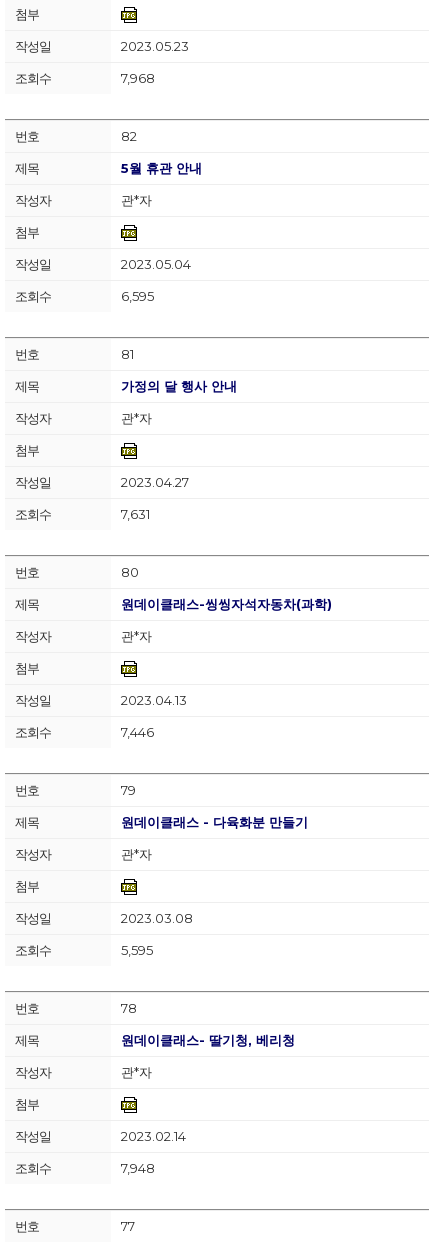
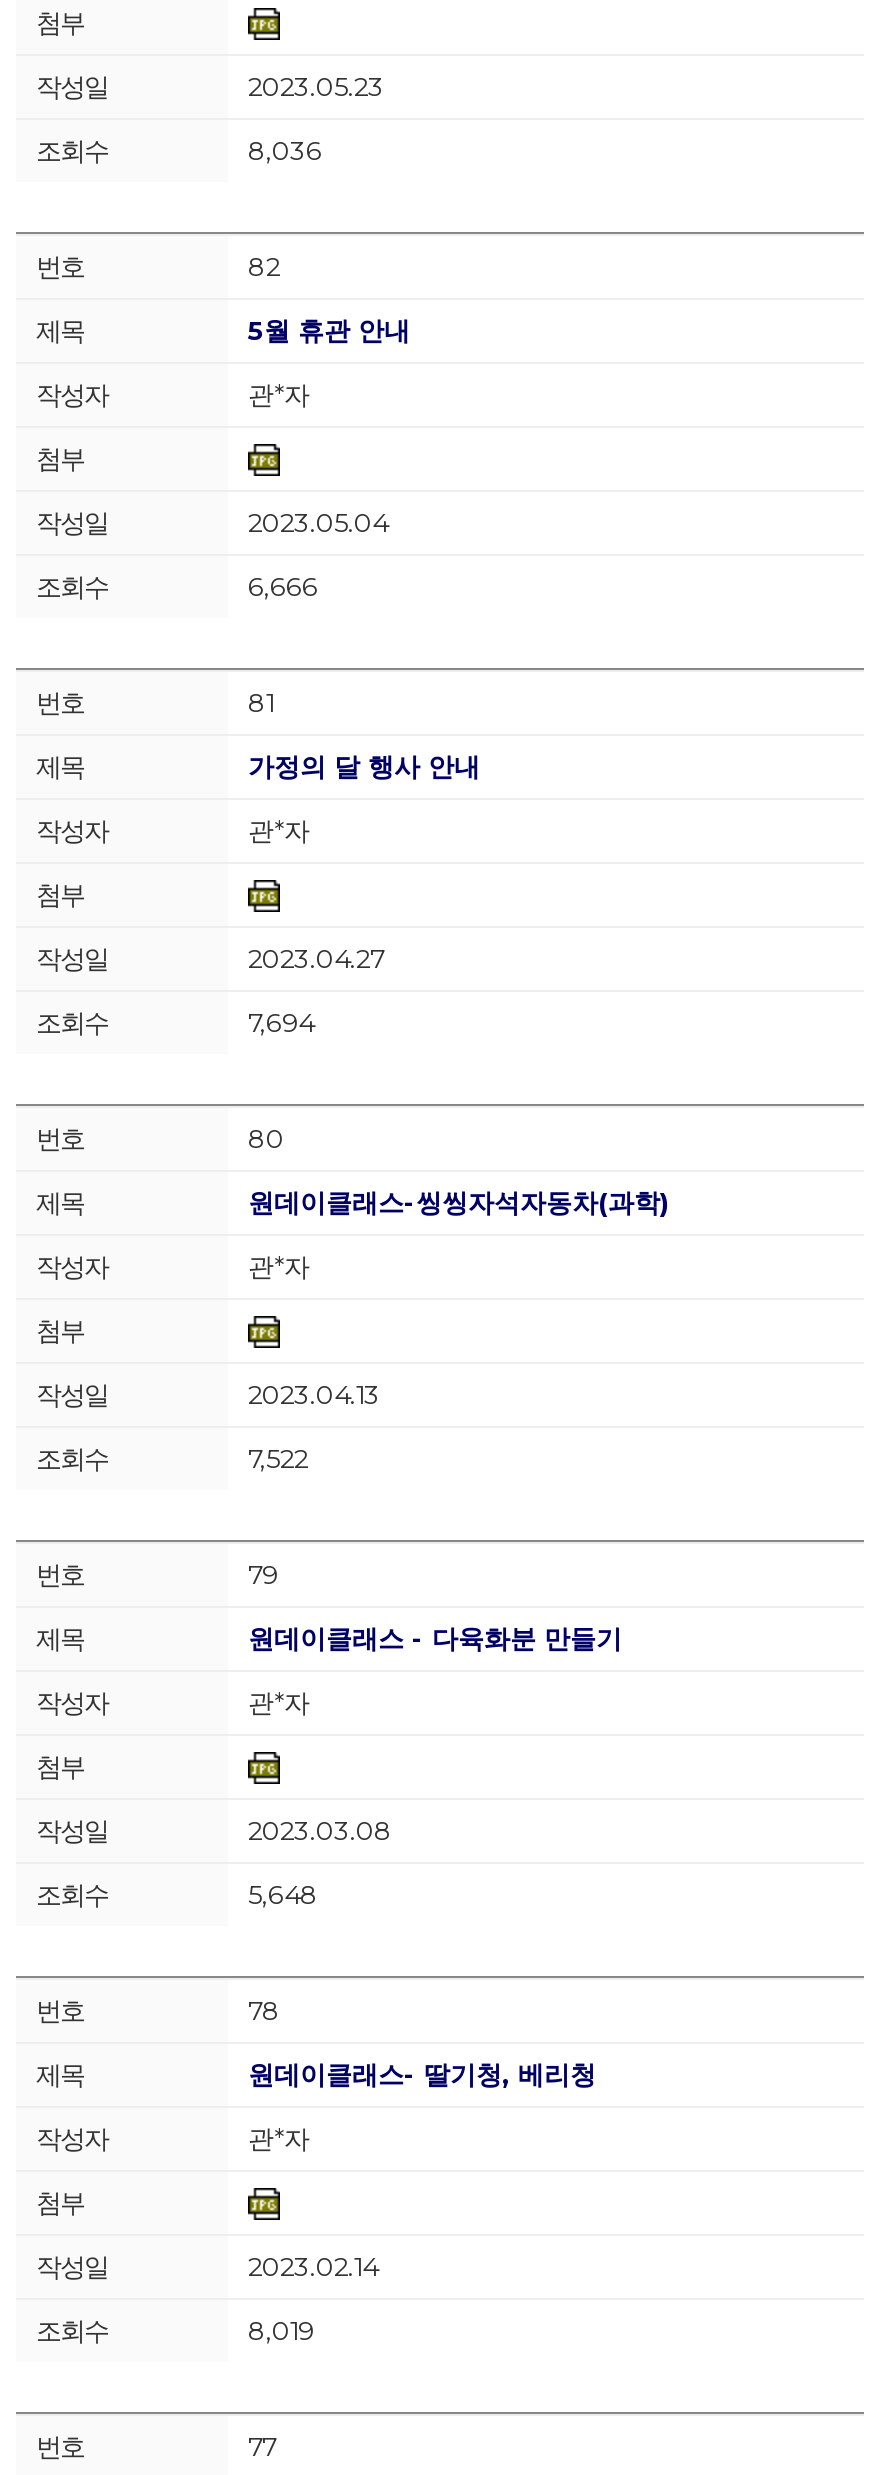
- 7,968
+ 8,036

- 6,595
+ 6,666

- 7,631
+ 7,694

- 7,446
+ 7,522

- 5,595
+ 5,648

- 7,948
+ 8,019
